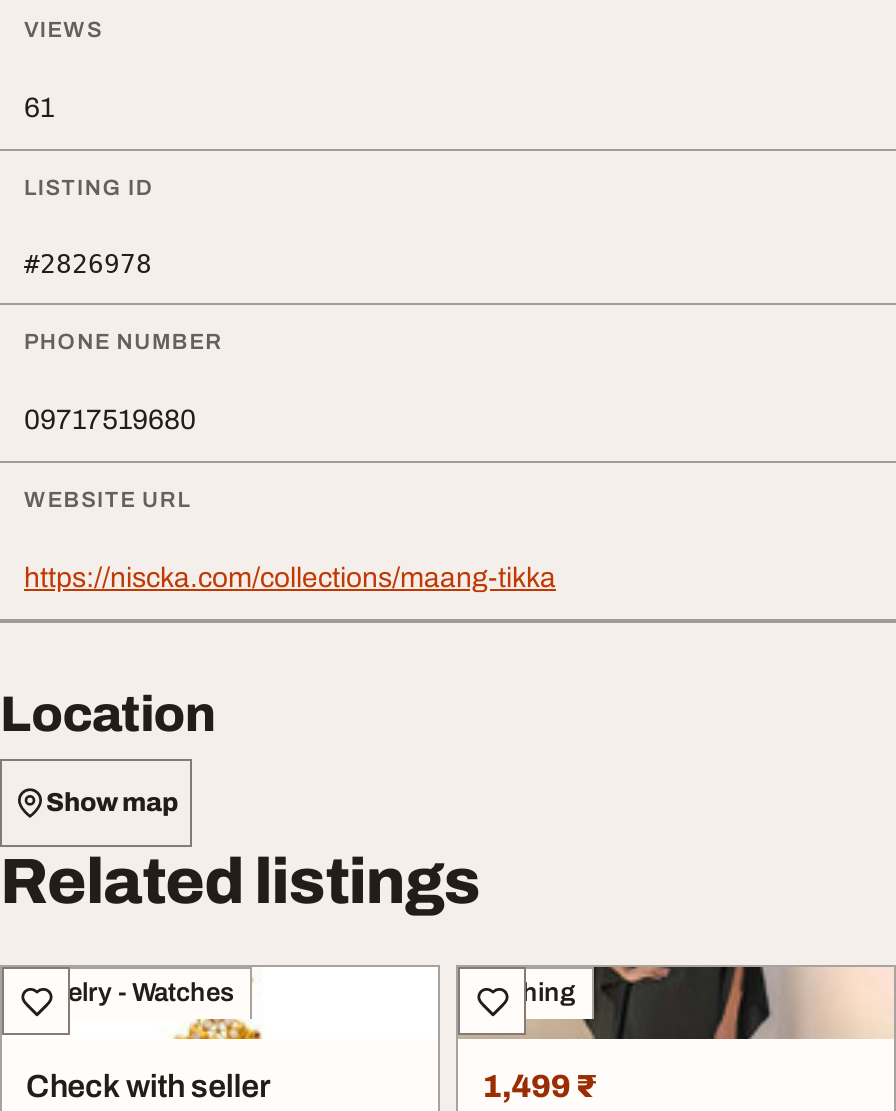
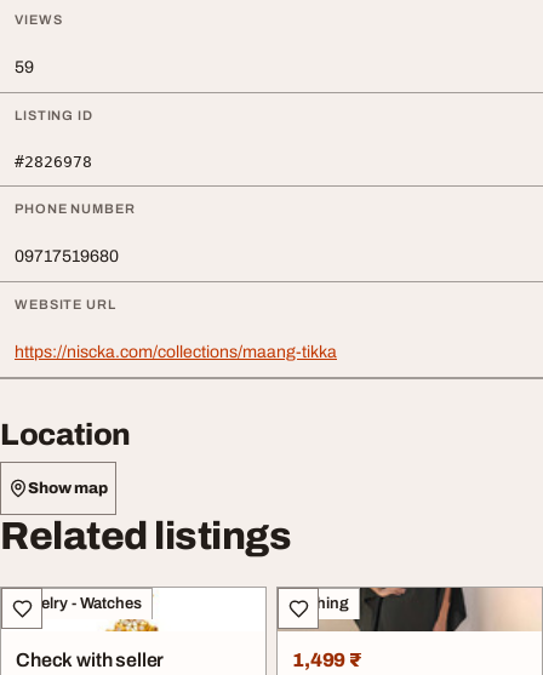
- 61
+ 59
